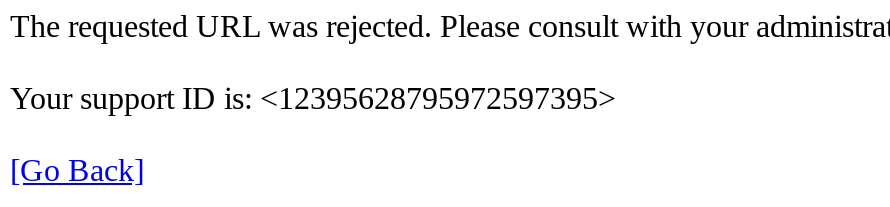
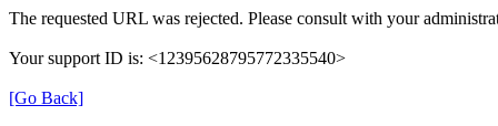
- Your support ID is: <12395628795972597395>
+ Your support ID is: <12395628795772335540>
